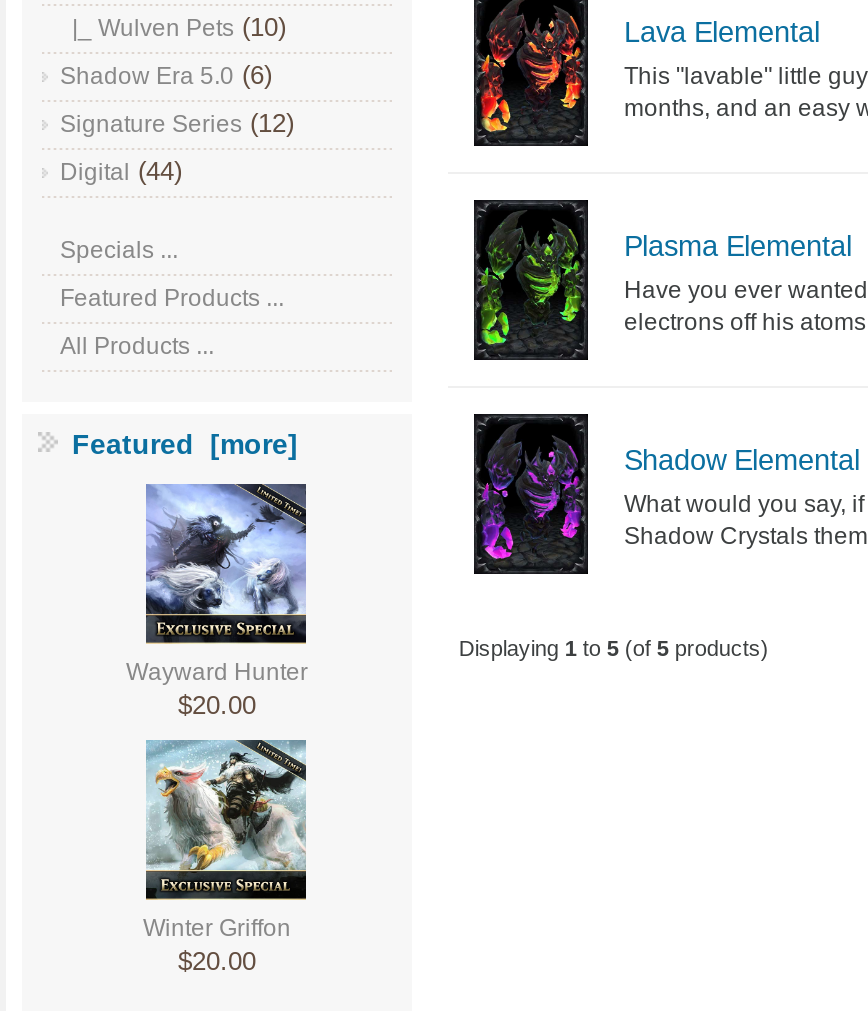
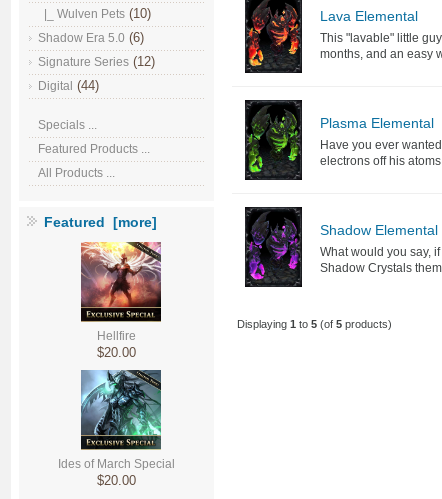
- [image]
- Wayward Hunter
+ [image]
+ Hellfire

- [image]
- Winter Griffon
+ [image]
+ Ides of March Special
